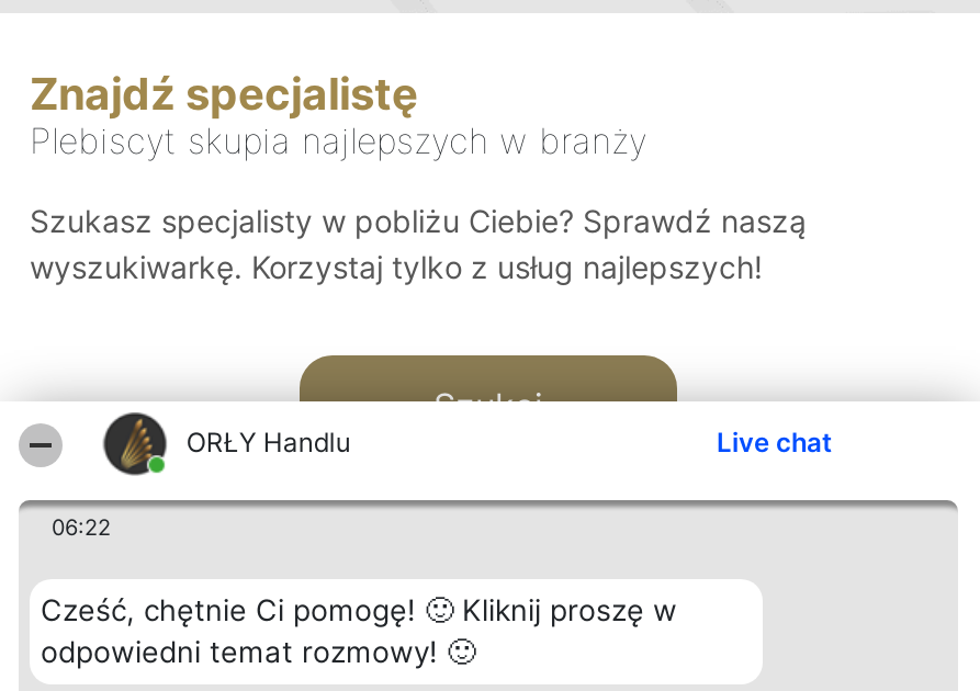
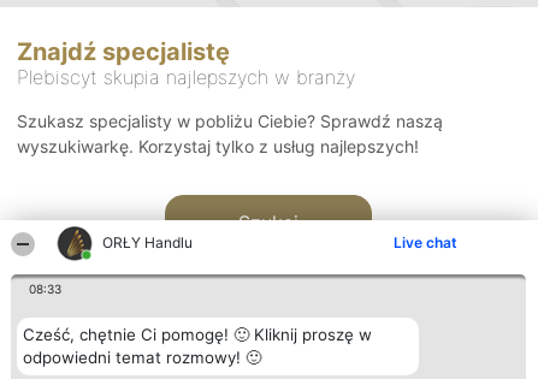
- 06:22
+ 08:33
